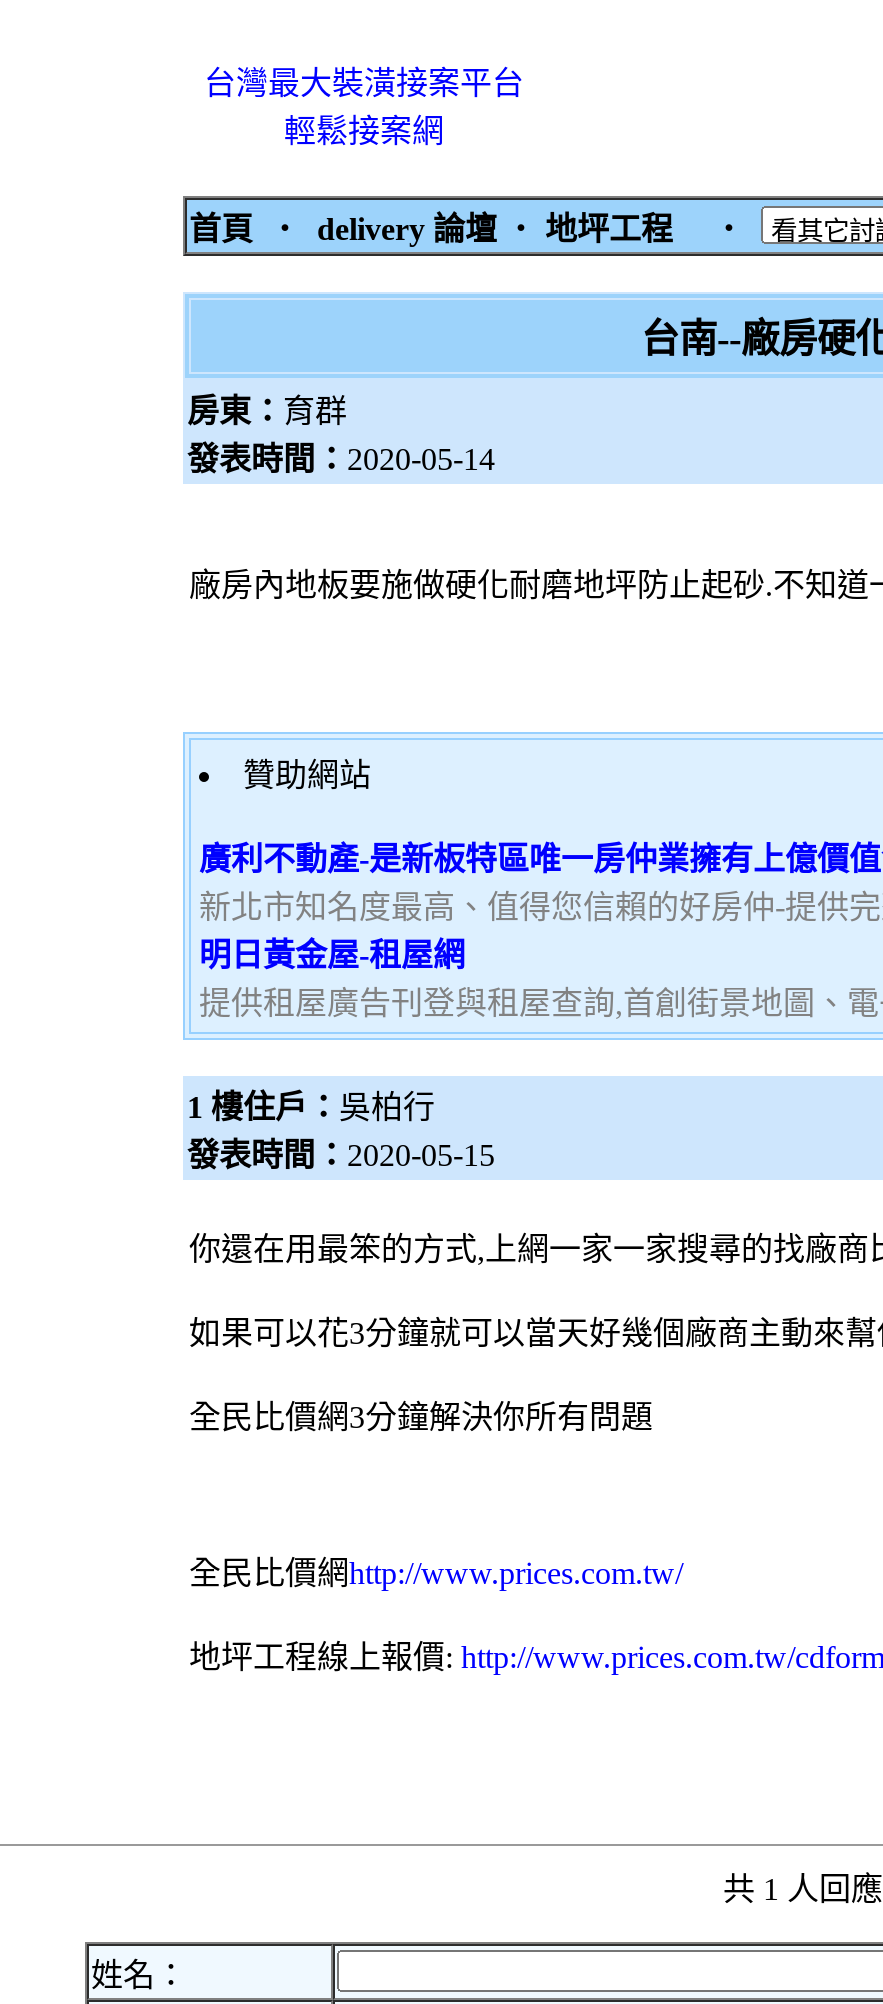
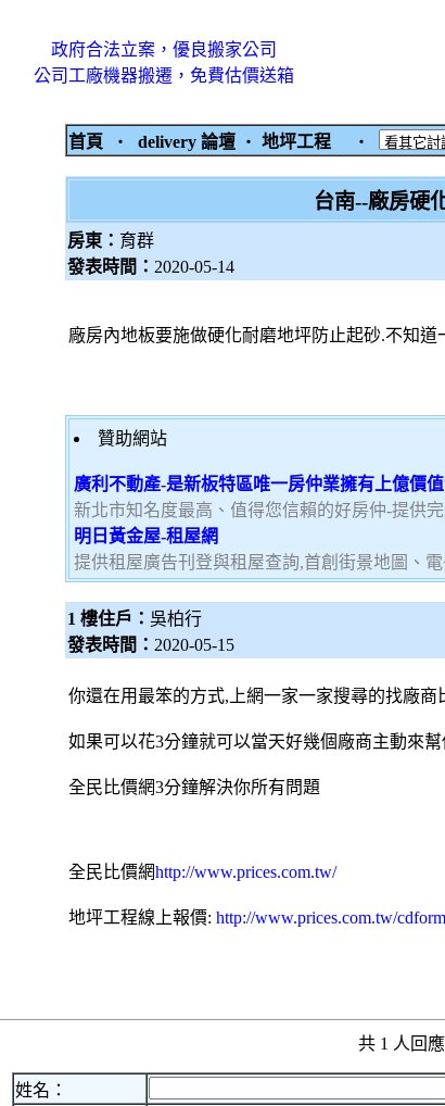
- 台灣最大裝潢接案平台
- 輕鬆接案網
+ 政府合法立案，優良搬家公司
+ 公司工廠機器搬遷，免費估價送箱
